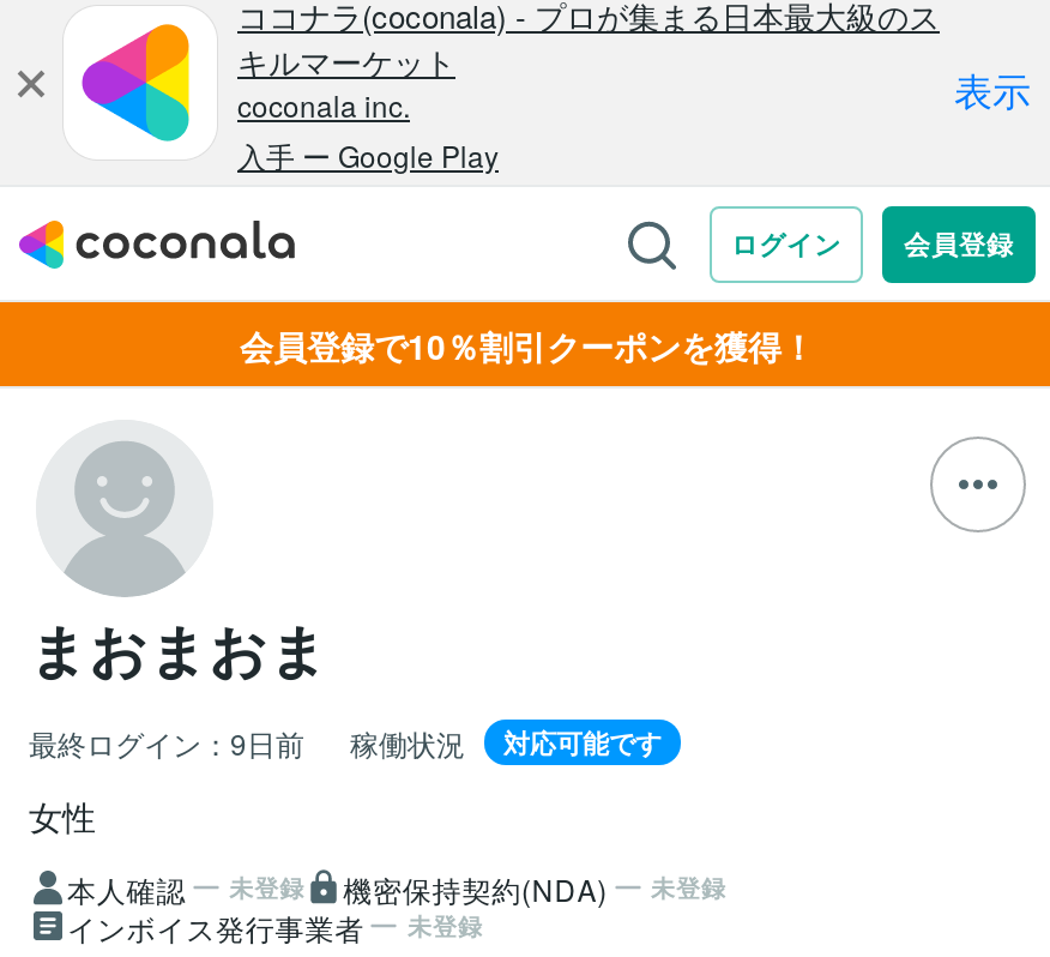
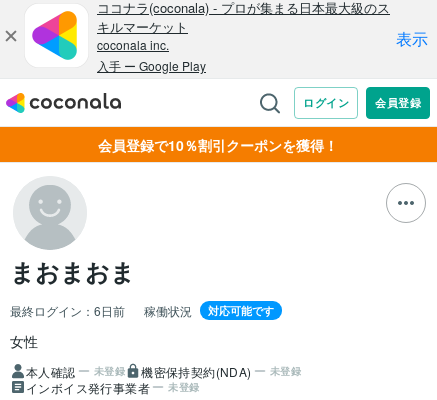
- 最終ログイン：9日前
+ 最終ログイン：6日前
